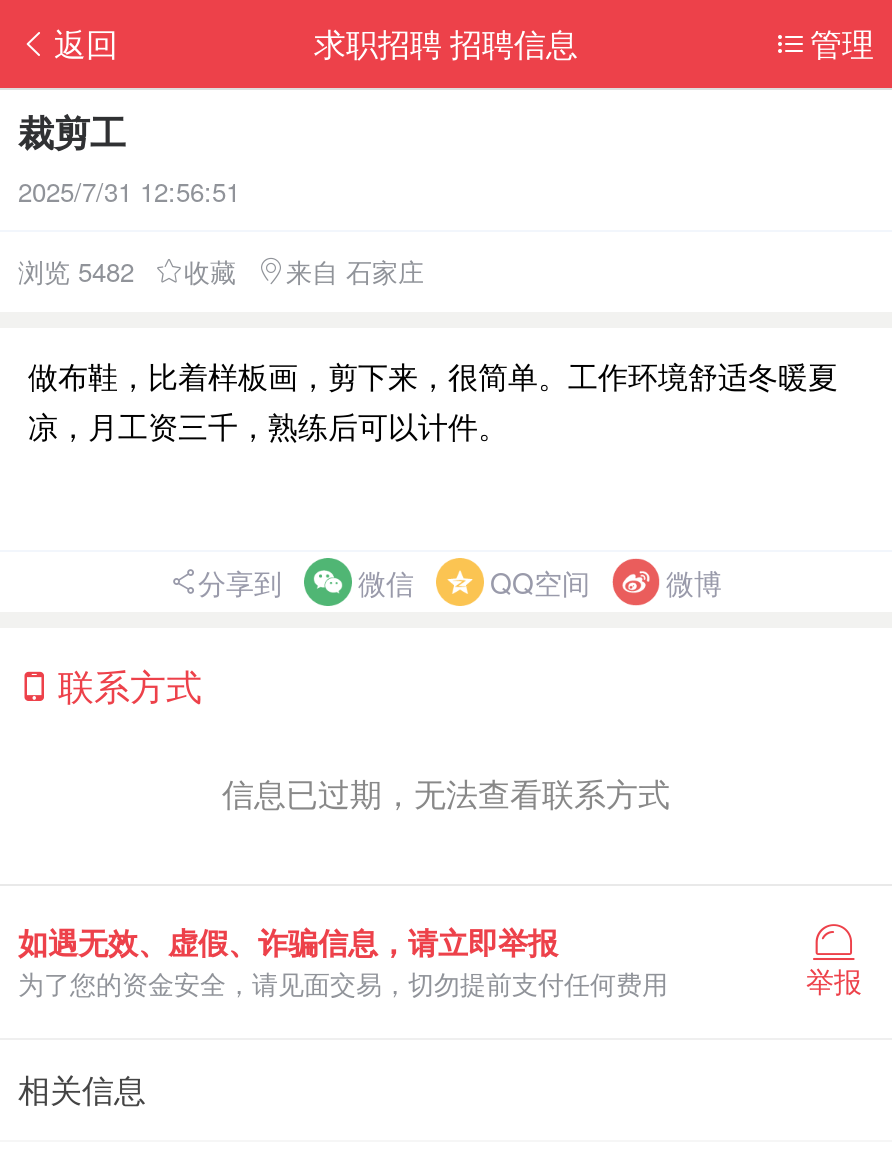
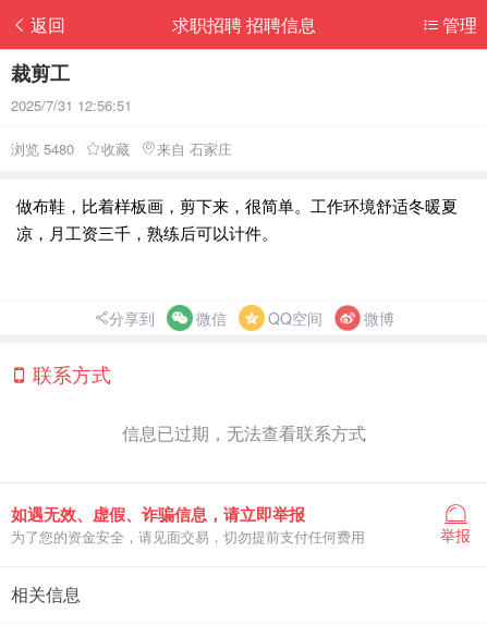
- 浏览 5482 收藏 来自 石家庄
+ 浏览 5480 收藏 来自 石家庄
